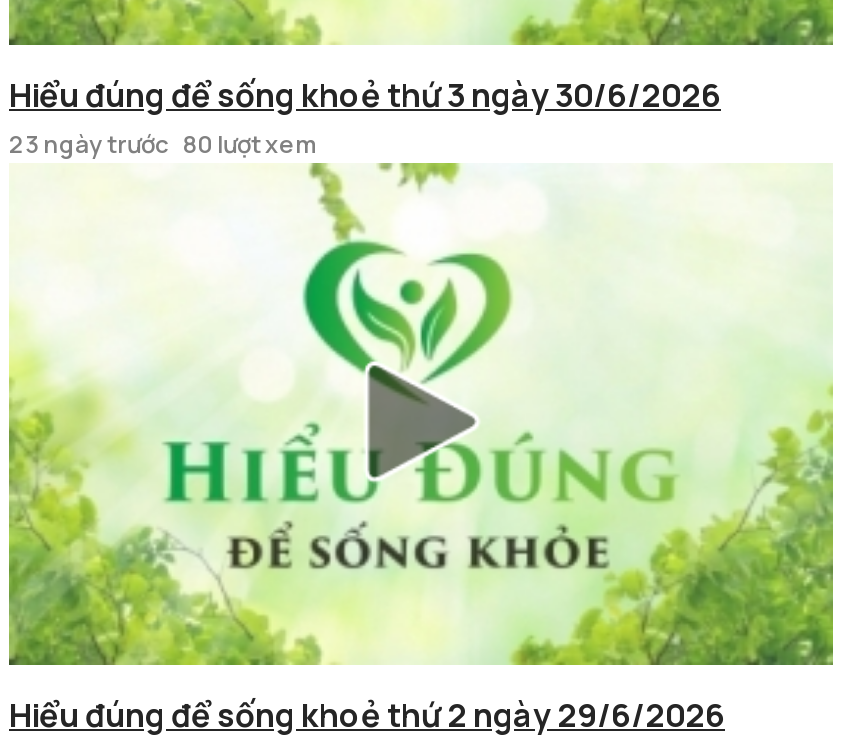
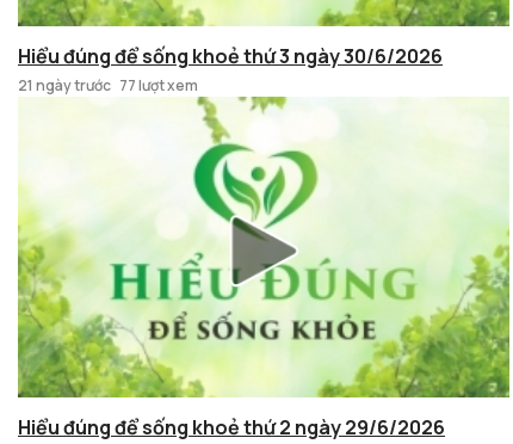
- 23 ngày trước 80 lượt xem
+ 21 ngày trước 77 lượt xem
